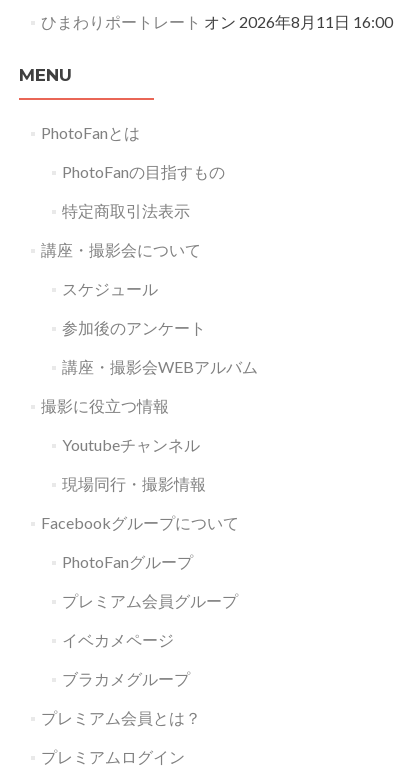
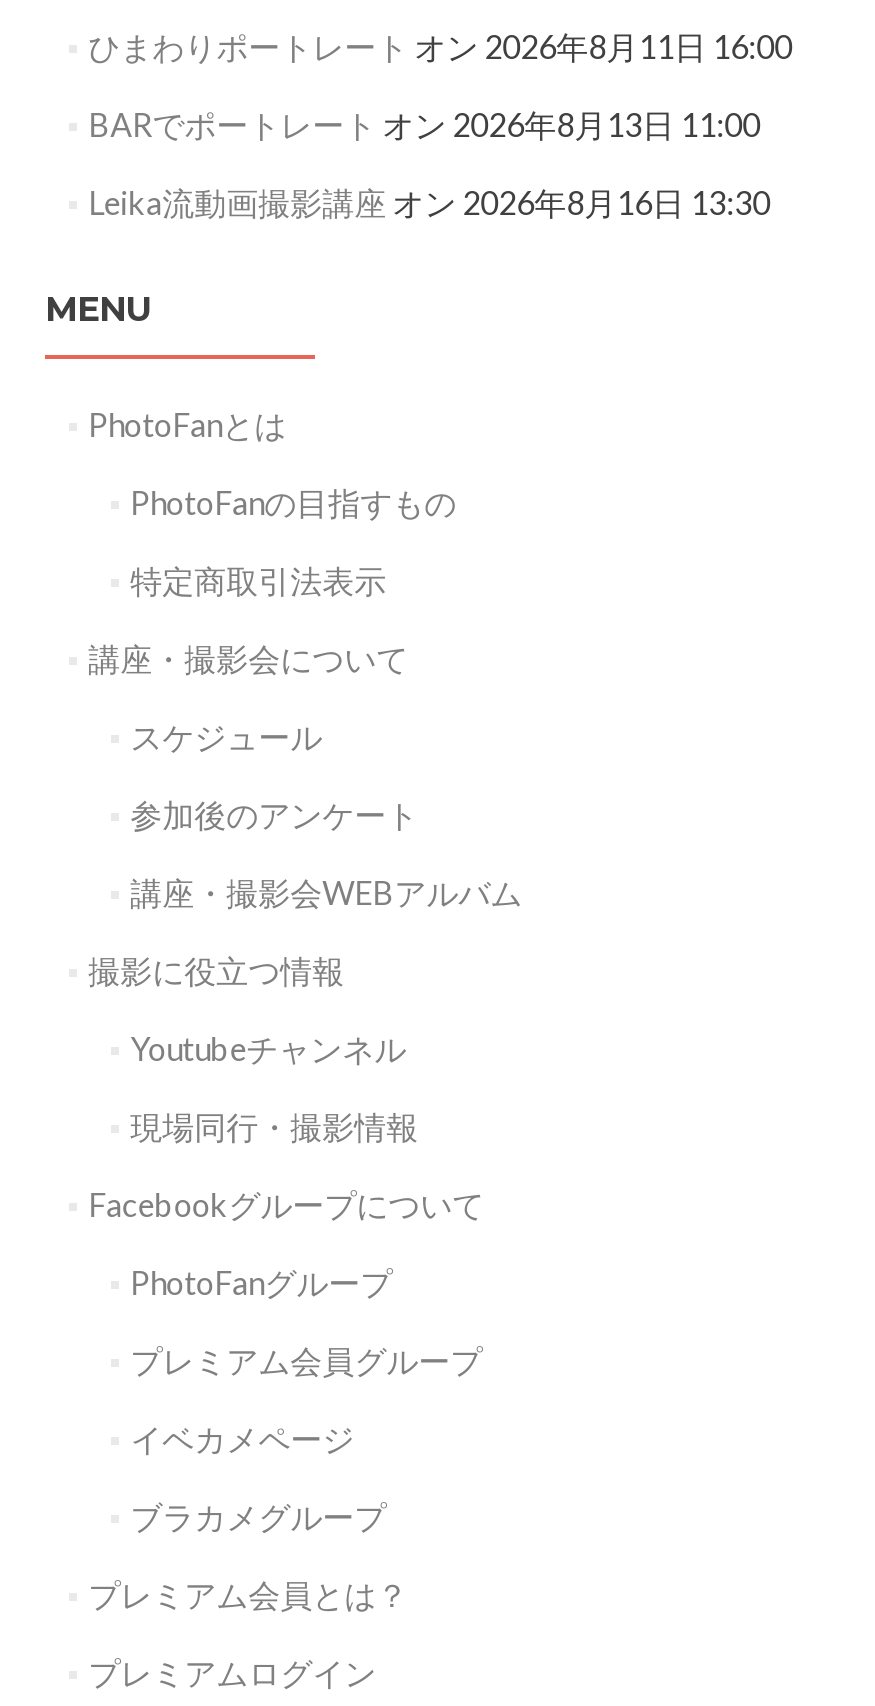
+ BARでポートレートオン 2026年8月13日 11:00
+ Leika流動画撮影講座オン 2026年8月16日 13:30
